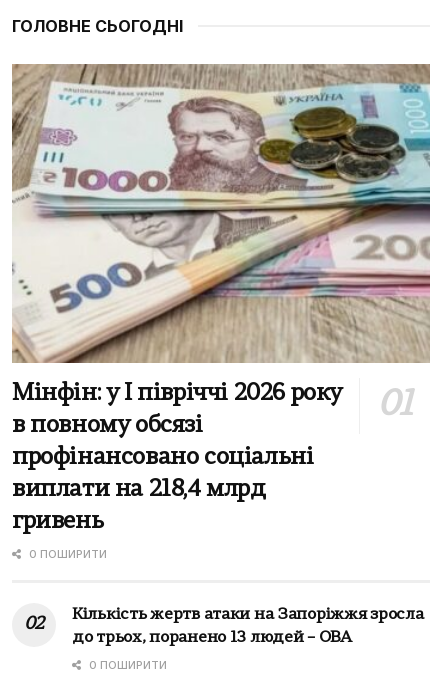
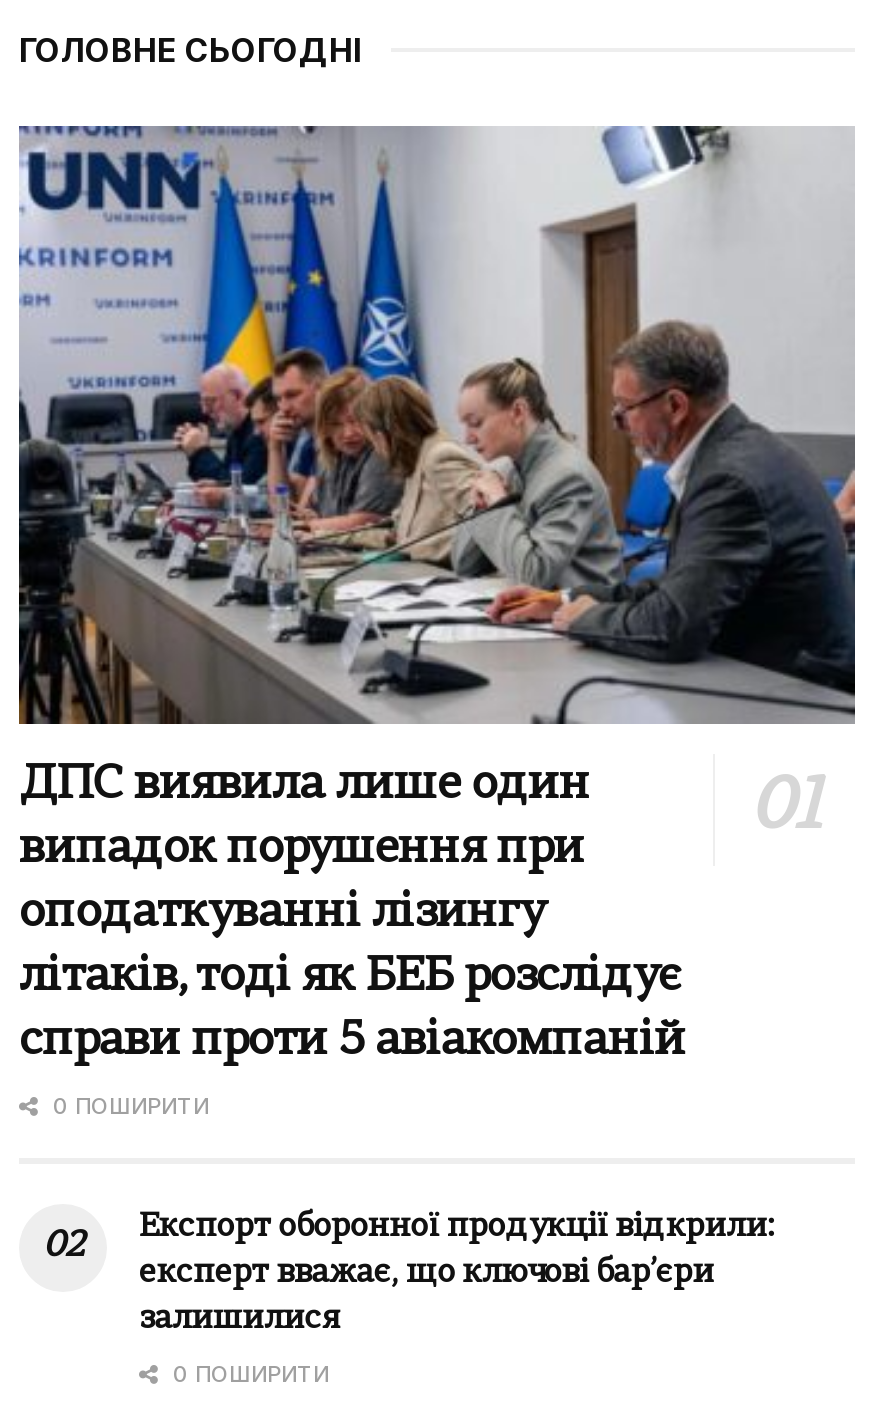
- [image]
- Мінфін: у І півріччі 2026 року
- в повному обсязі
- профінансовано соціальні
- виплати на 218,4 млрд
- гривень
+ [image]
+ ДПС виявила лише один
+ випадок порушення при
+ оподаткуванні лізингу
+ літаків, тоді як БЕБ розслідує
+ справи проти 5 авіакомпаній

- Кількість жертв атаки на Запоріжжя зросла
- до трьох, поранено 13 людей – ОВА
+ Експорт оборонної продукції відкрили:
+ експерт вважає, що ключові бар’єри
+ залишилися
